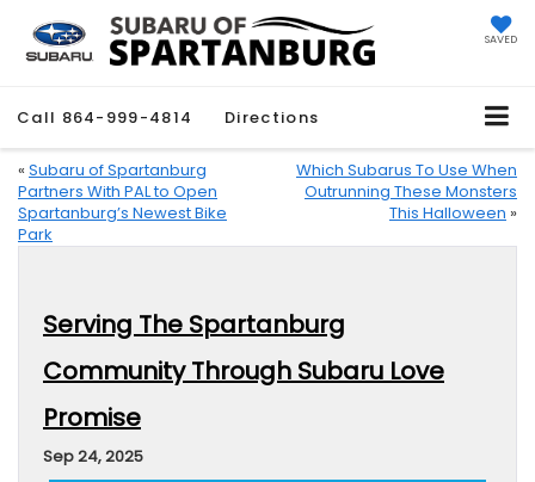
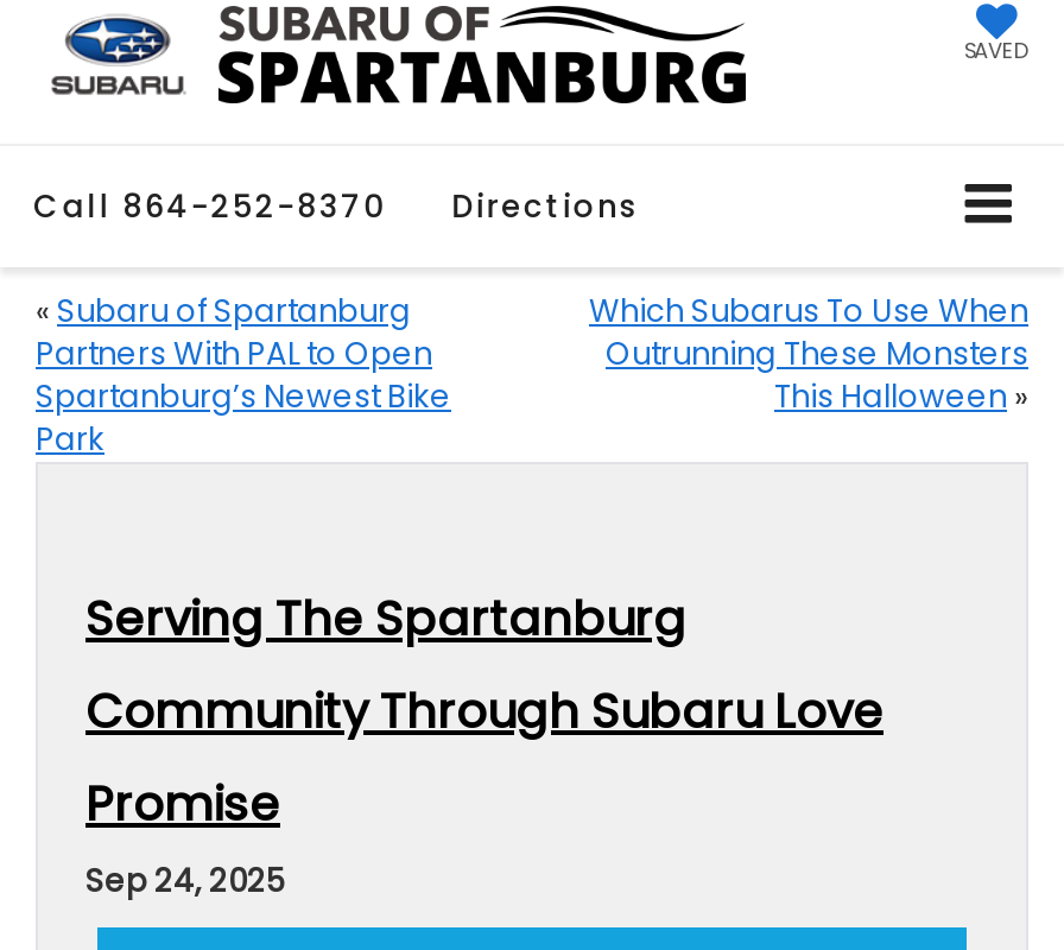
- Call 864-999-4814 Directions
+ Call 864-252-8370 Directions
